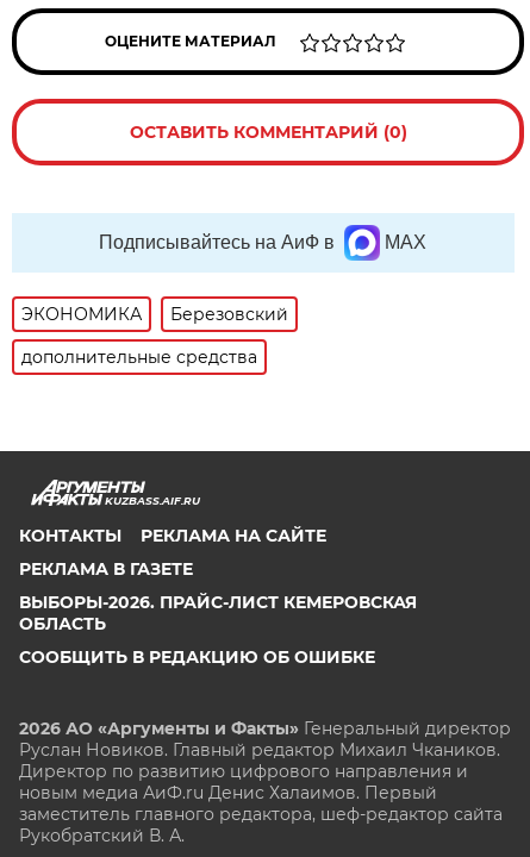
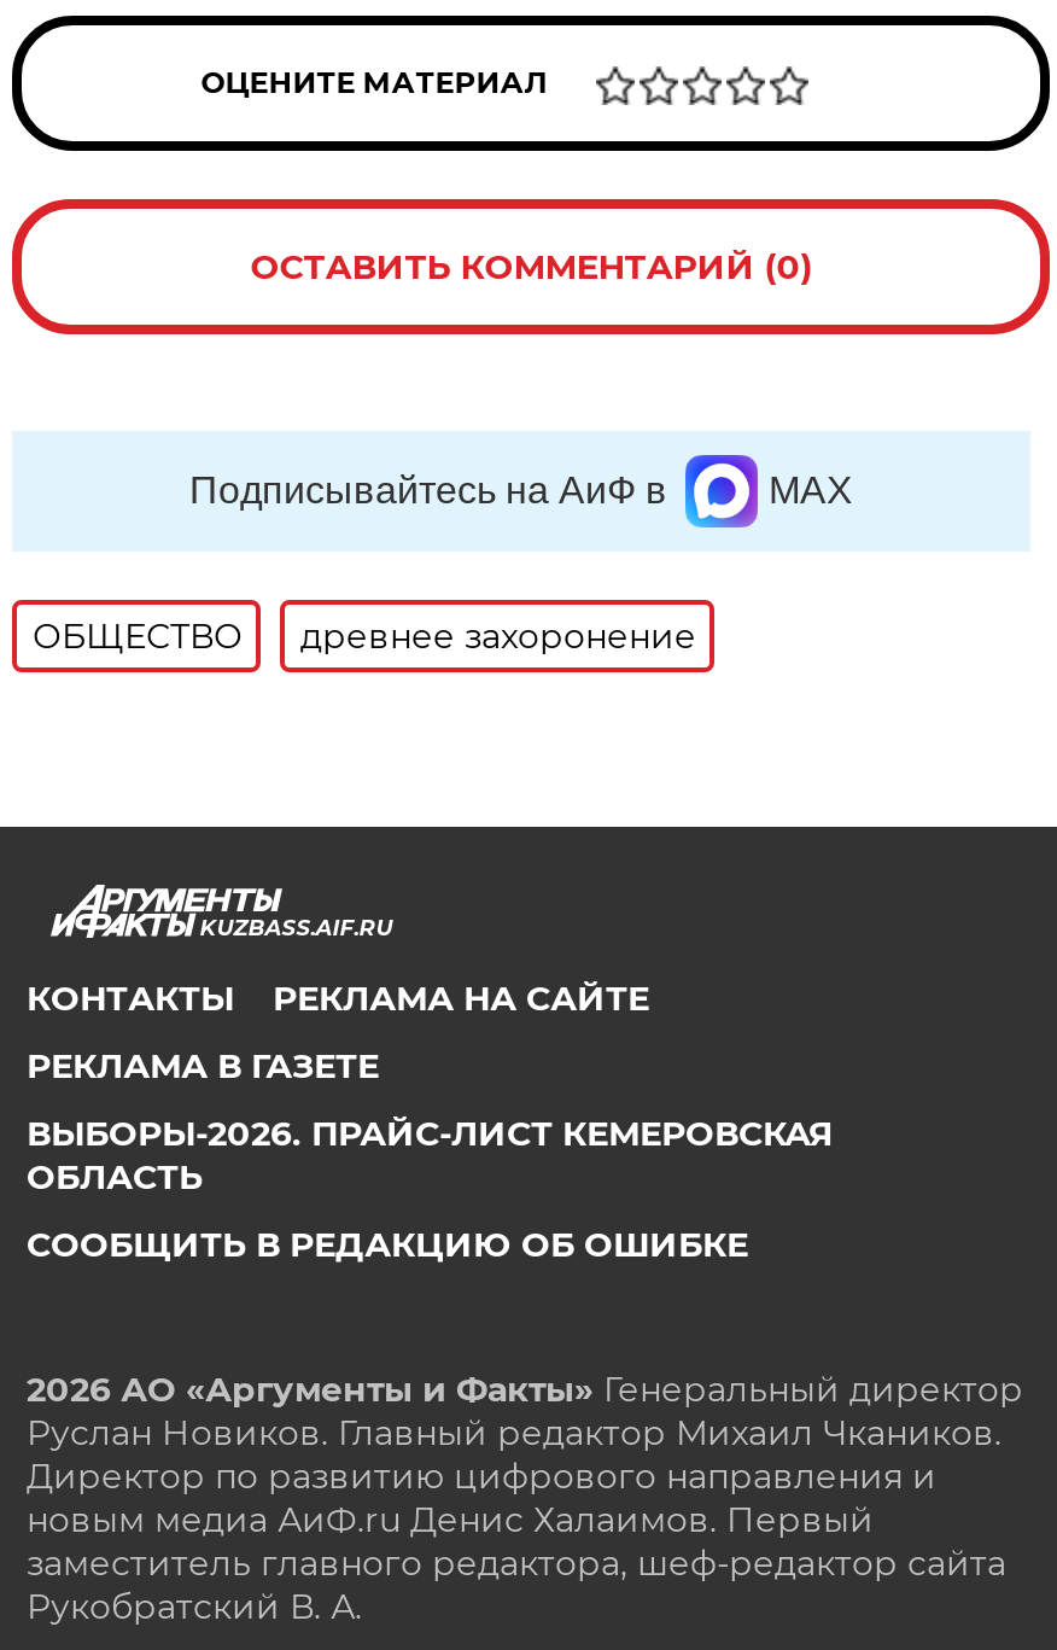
- ЭКОНОМИКА
- Березовский
- дополнительные средства
+ ОБЩЕСТВО
+ древнее захоронение
